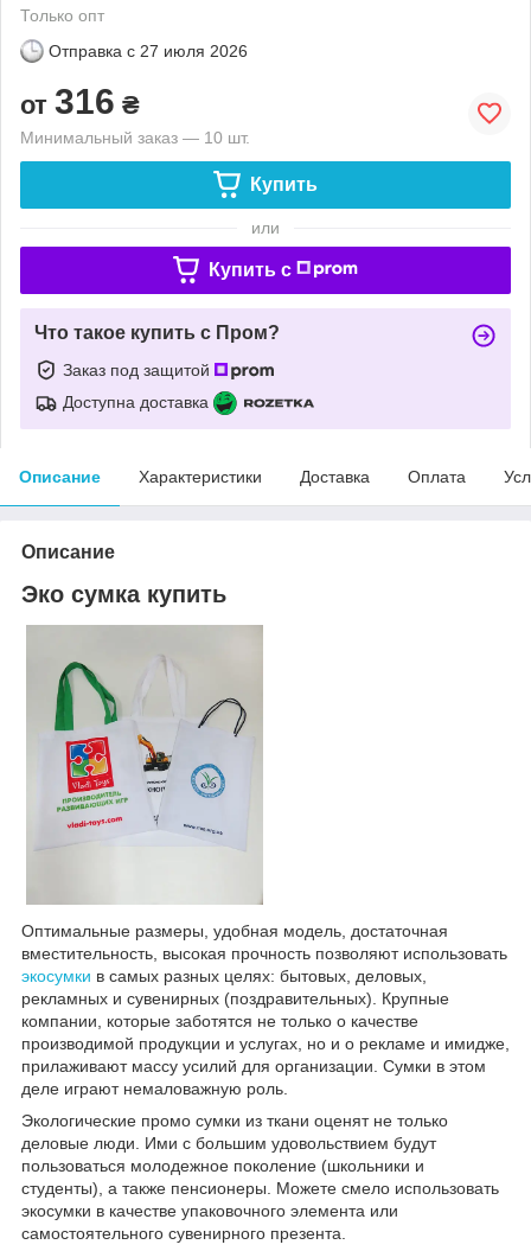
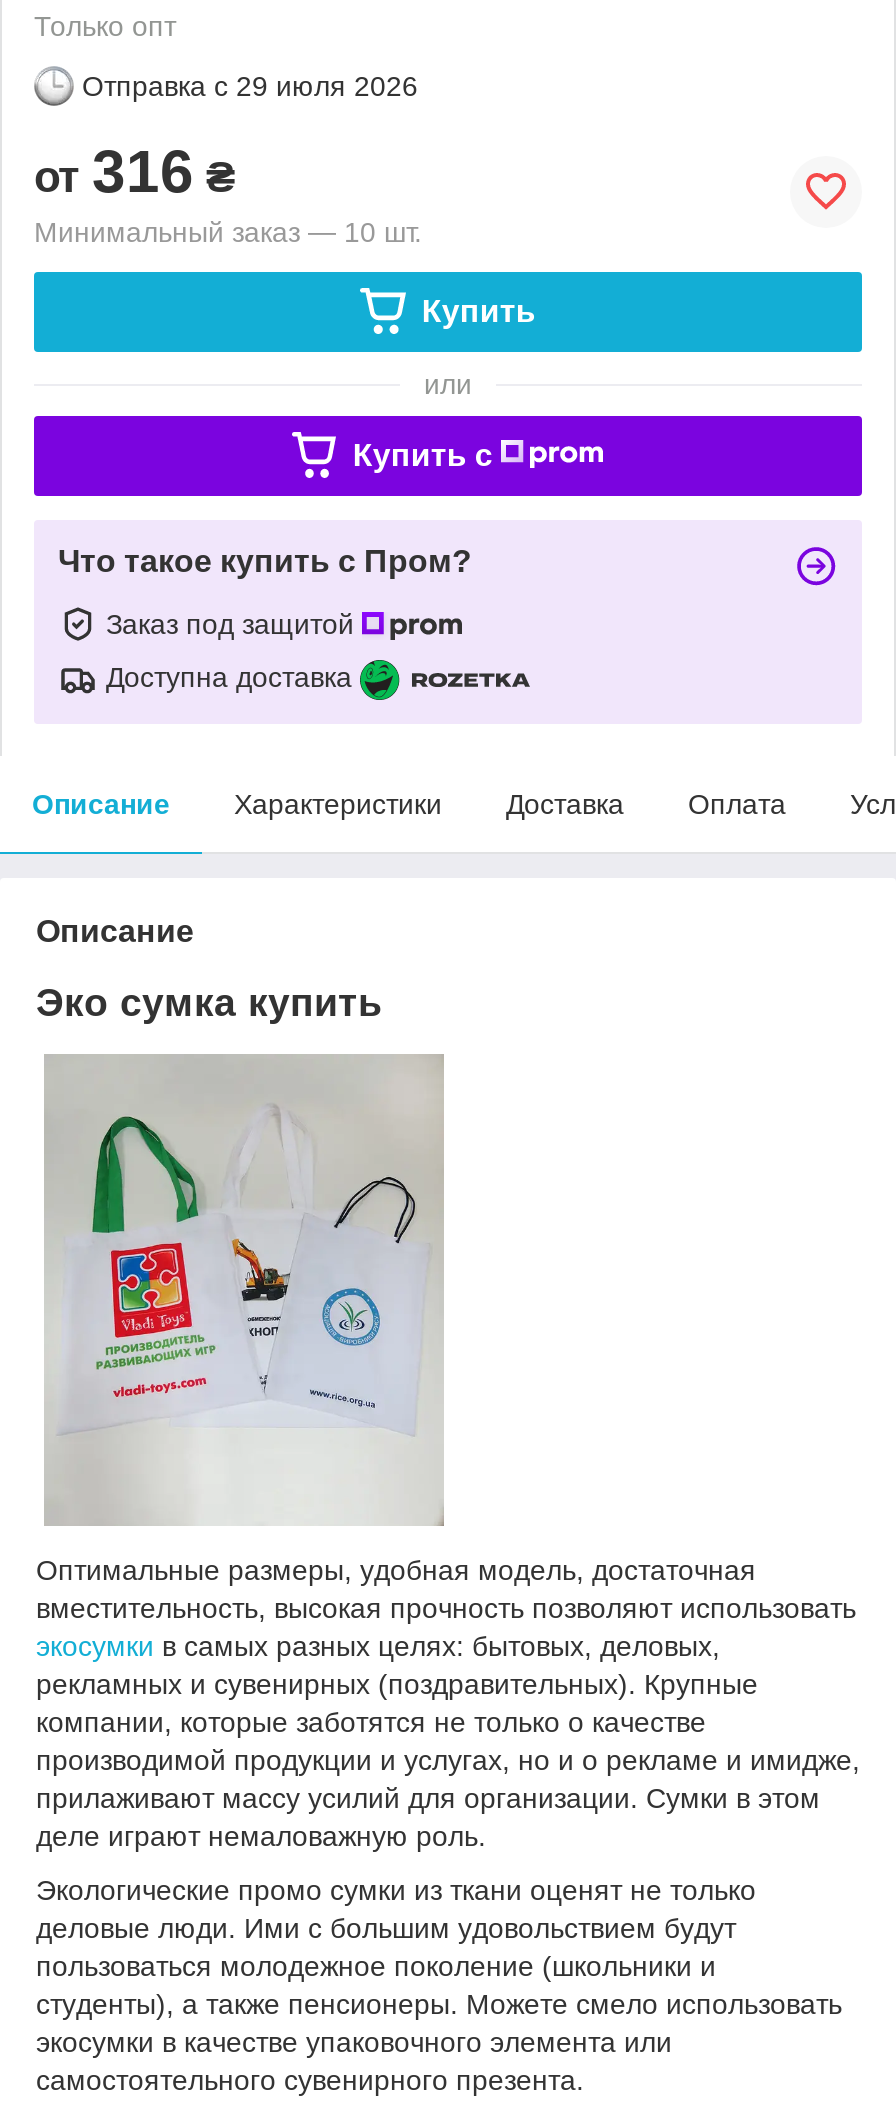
- Отправка с 27 июля 2026
+ Отправка с 29 июля 2026
